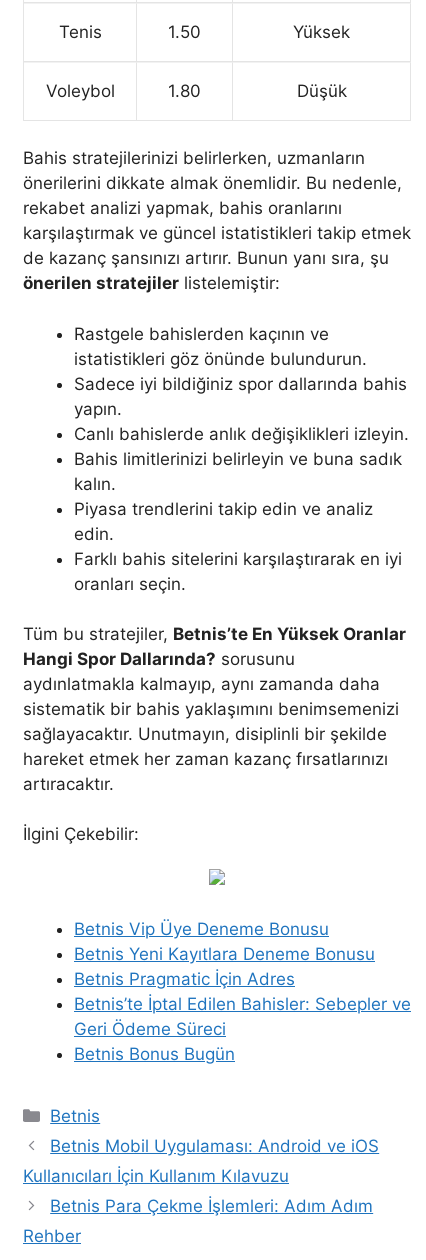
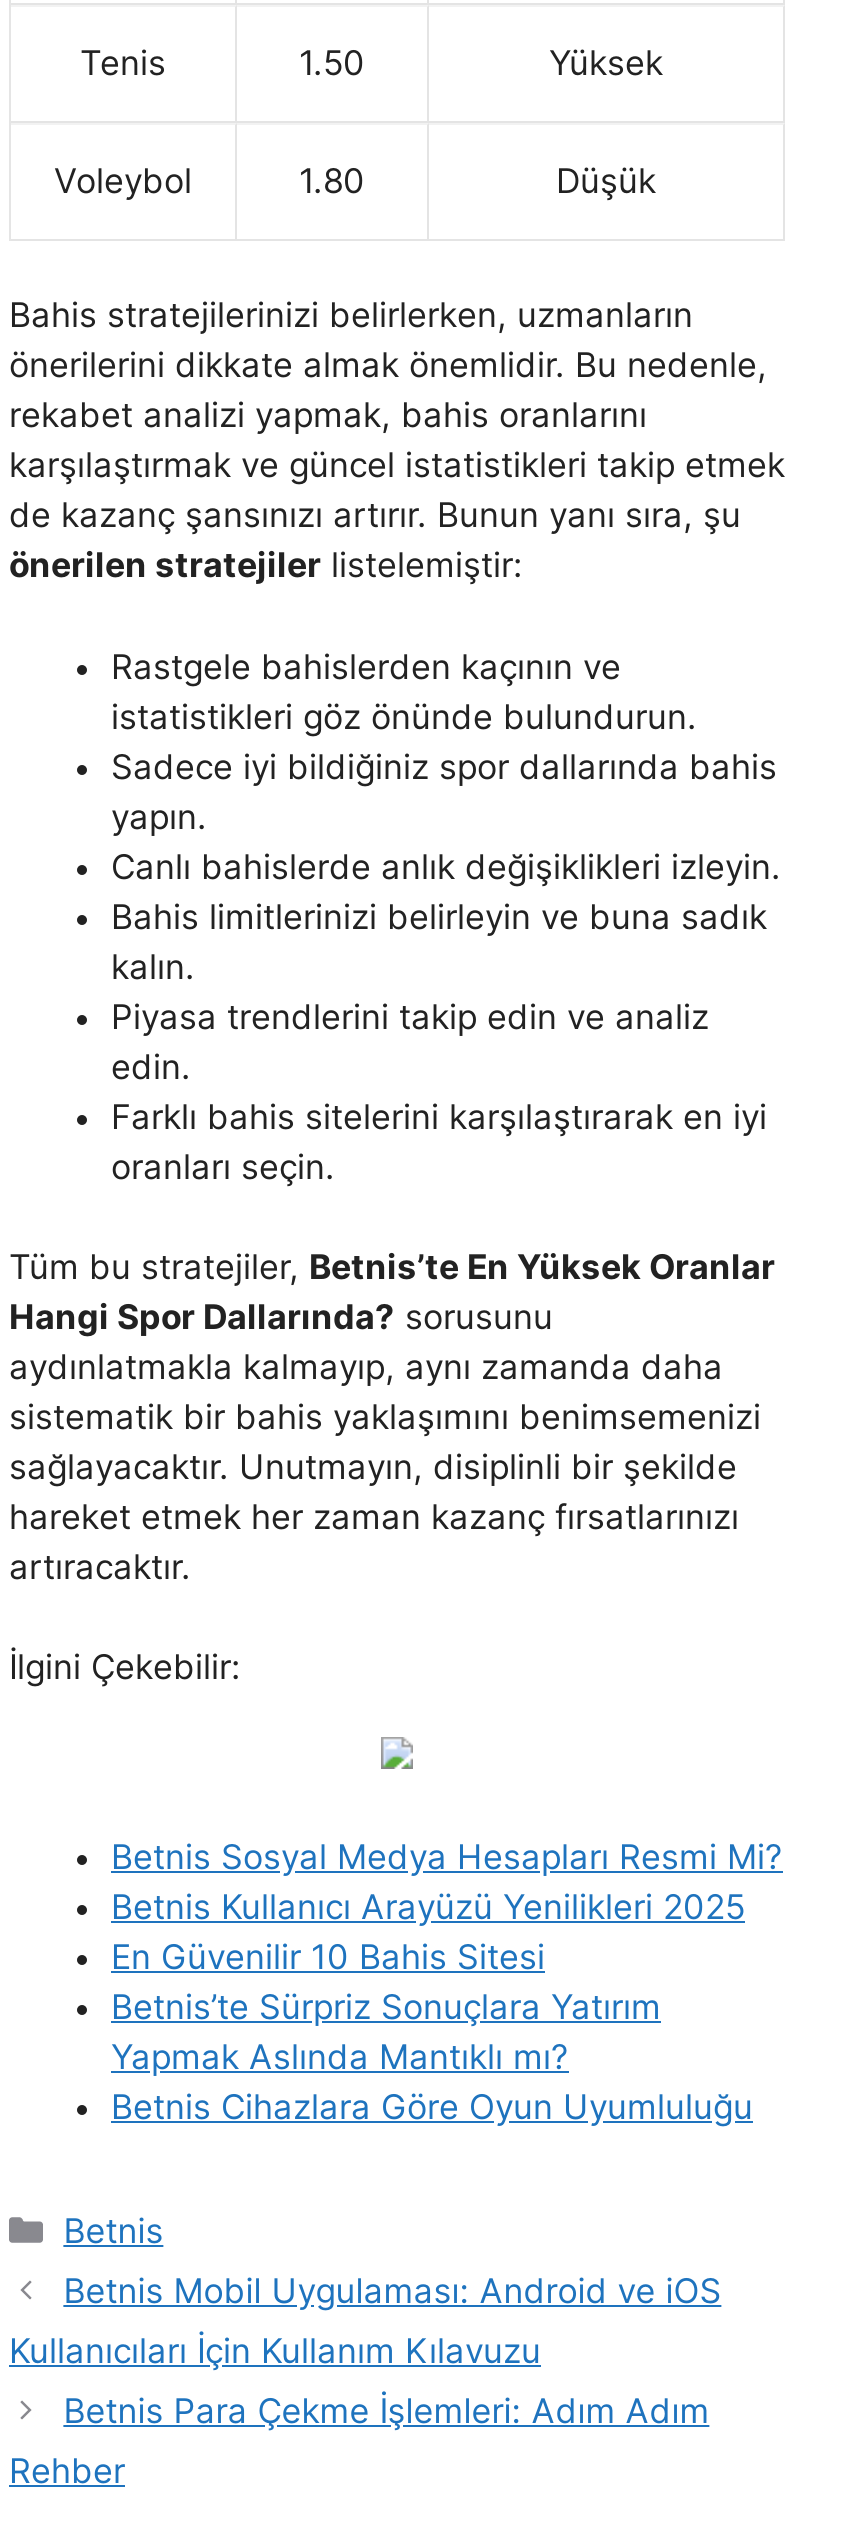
- Betnis Vip Üye Deneme Bonusu
- Betnis Yeni Kayıtlara Deneme Bonusu
- Betnis Pragmatic İçin Adres
- Betnis’te İptal Edilen Bahisler: Sebepler ve
- Geri Ödeme Süreci
- Betnis Bonus Bugün
+ Betnis Sosyal Medya Hesapları Resmi Mi?
+ Betnis Kullanıcı Arayüzü Yenilikleri 2025
+ En Güvenilir 10 Bahis Sitesi
+ Betnis’te Sürpriz Sonuçlara Yatırım
+ Yapmak Aslında Mantıklı mı?
+ Betnis Cihazlara Göre Oyun Uyumluluğu
